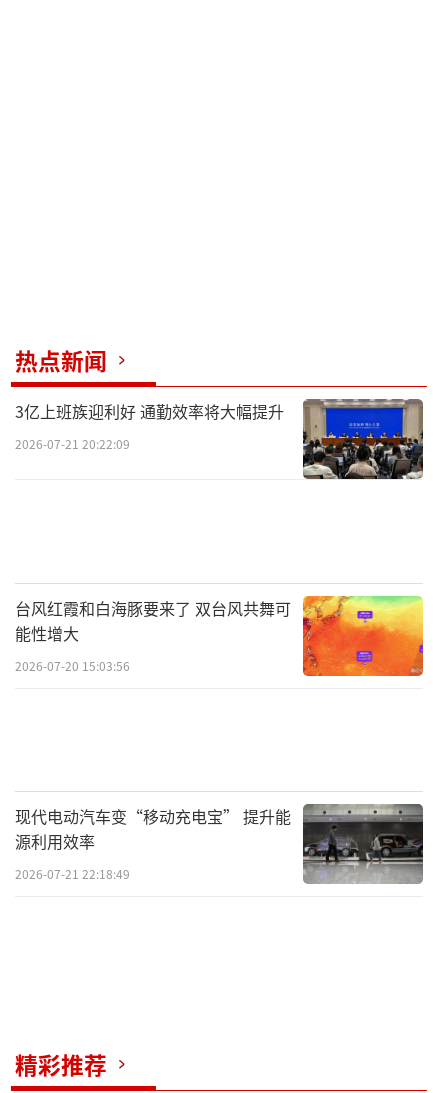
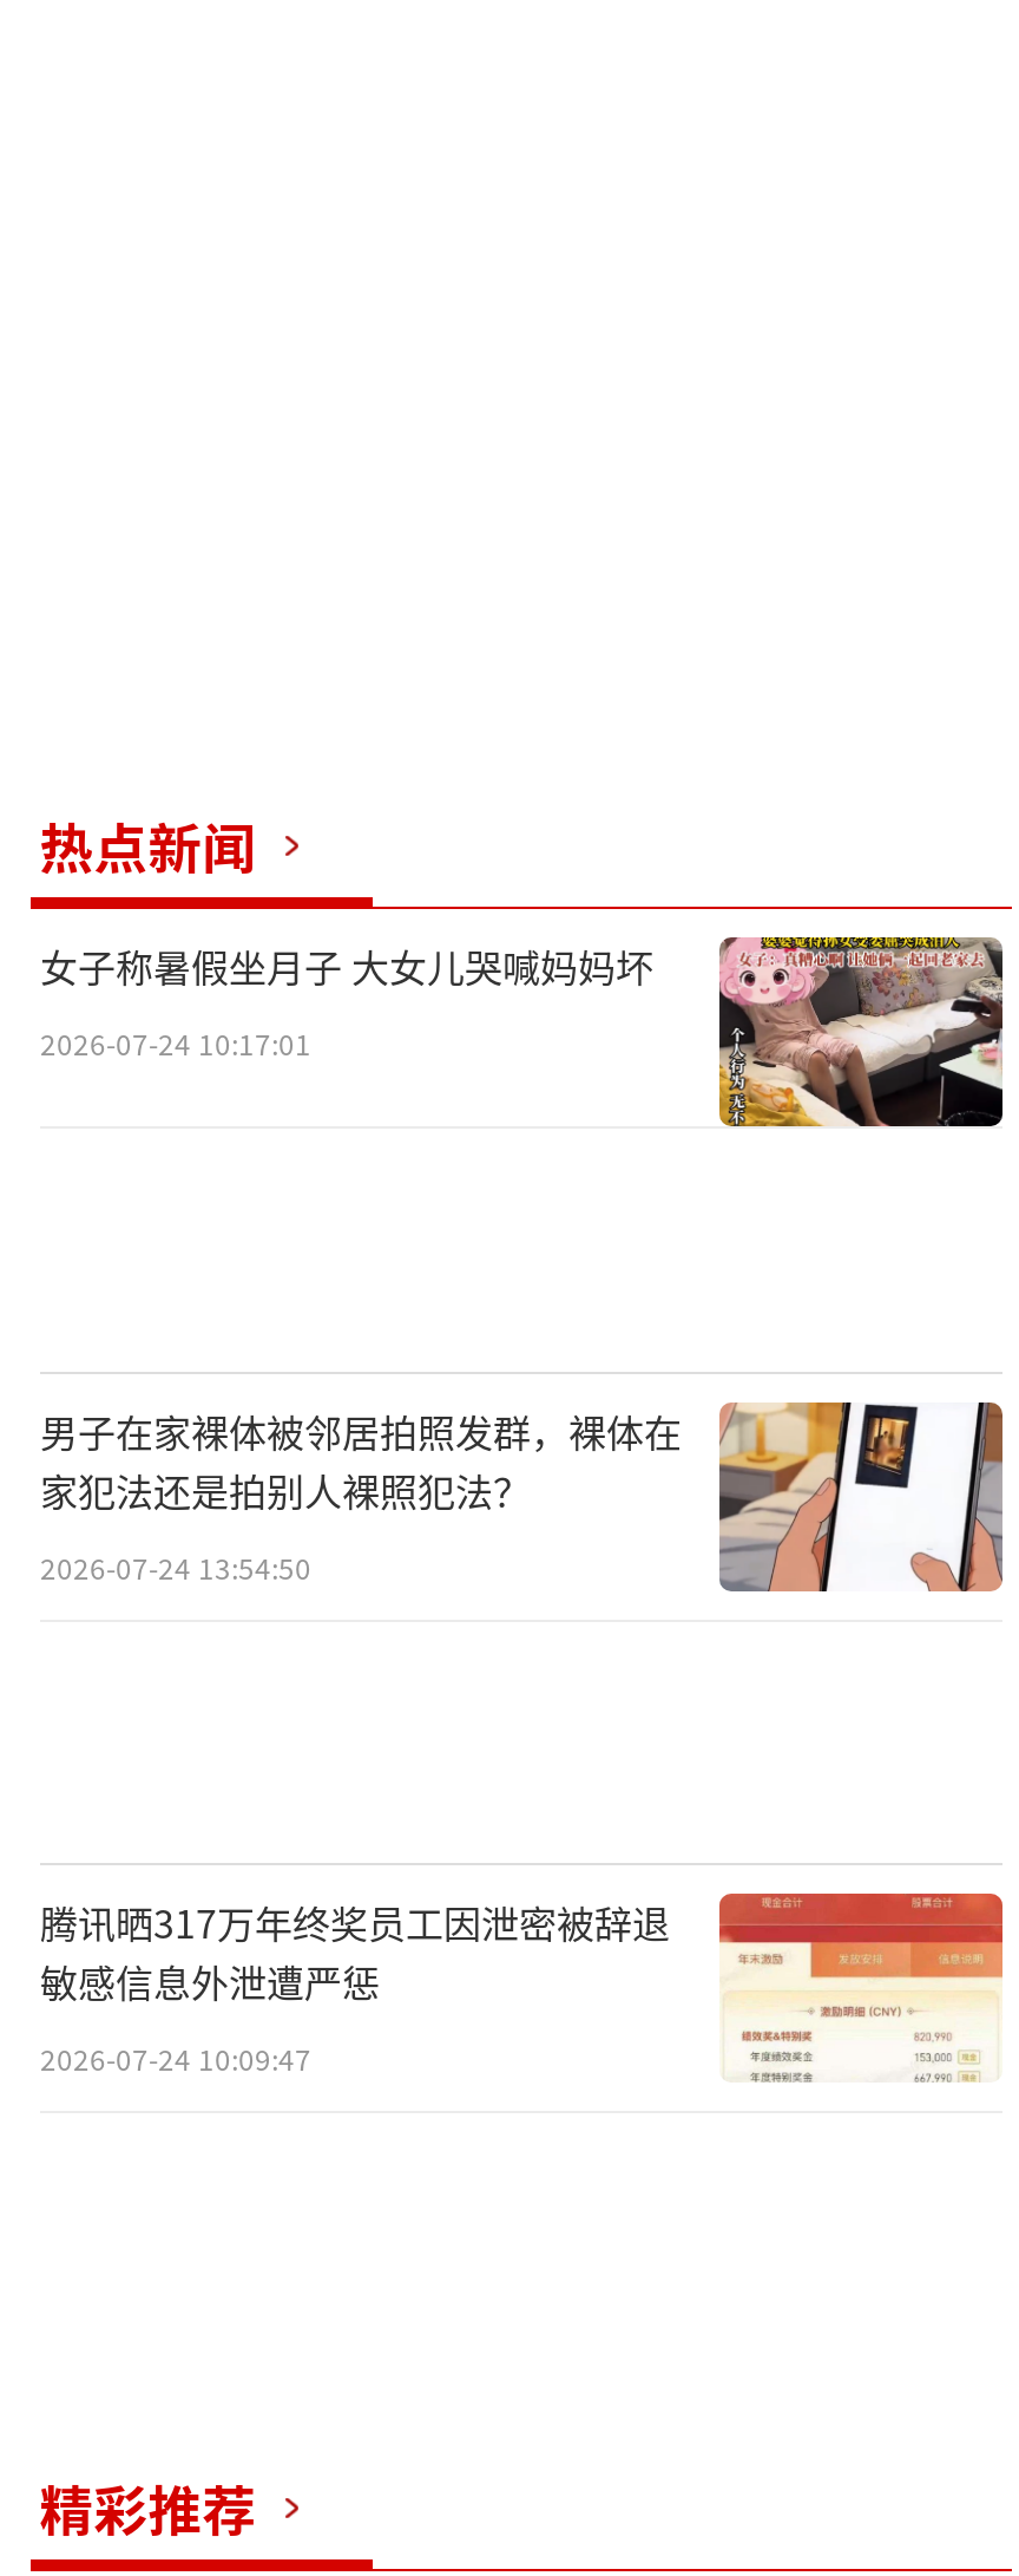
- [image]
- 3亿上班族迎利好 通勤效率将大幅提升
+ [image]
+ 女子称暑假坐月子 大女儿哭喊妈妈坏

- 2026-07-21 20:22:09
+ 2026-07-24 10:17:01

- [image]
- 台风红霞和白海豚要来了 双台风共舞可
- 能性增大
+ [image]
+ 男子在家裸体被邻居拍照发群，裸体在
+ 家犯法还是拍别人裸照犯法？

- 2026-07-20 15:03:56
+ 2026-07-24 13:54:50

- [image]
- 现代电动汽车变“移动充电宝” 提升能
- 源利用效率
+ [image]
+ 腾讯晒317万年终奖员工因泄密被辞退
+ 敏感信息外泄遭严惩

- 2026-07-21 22:18:49
+ 2026-07-24 10:09:47
